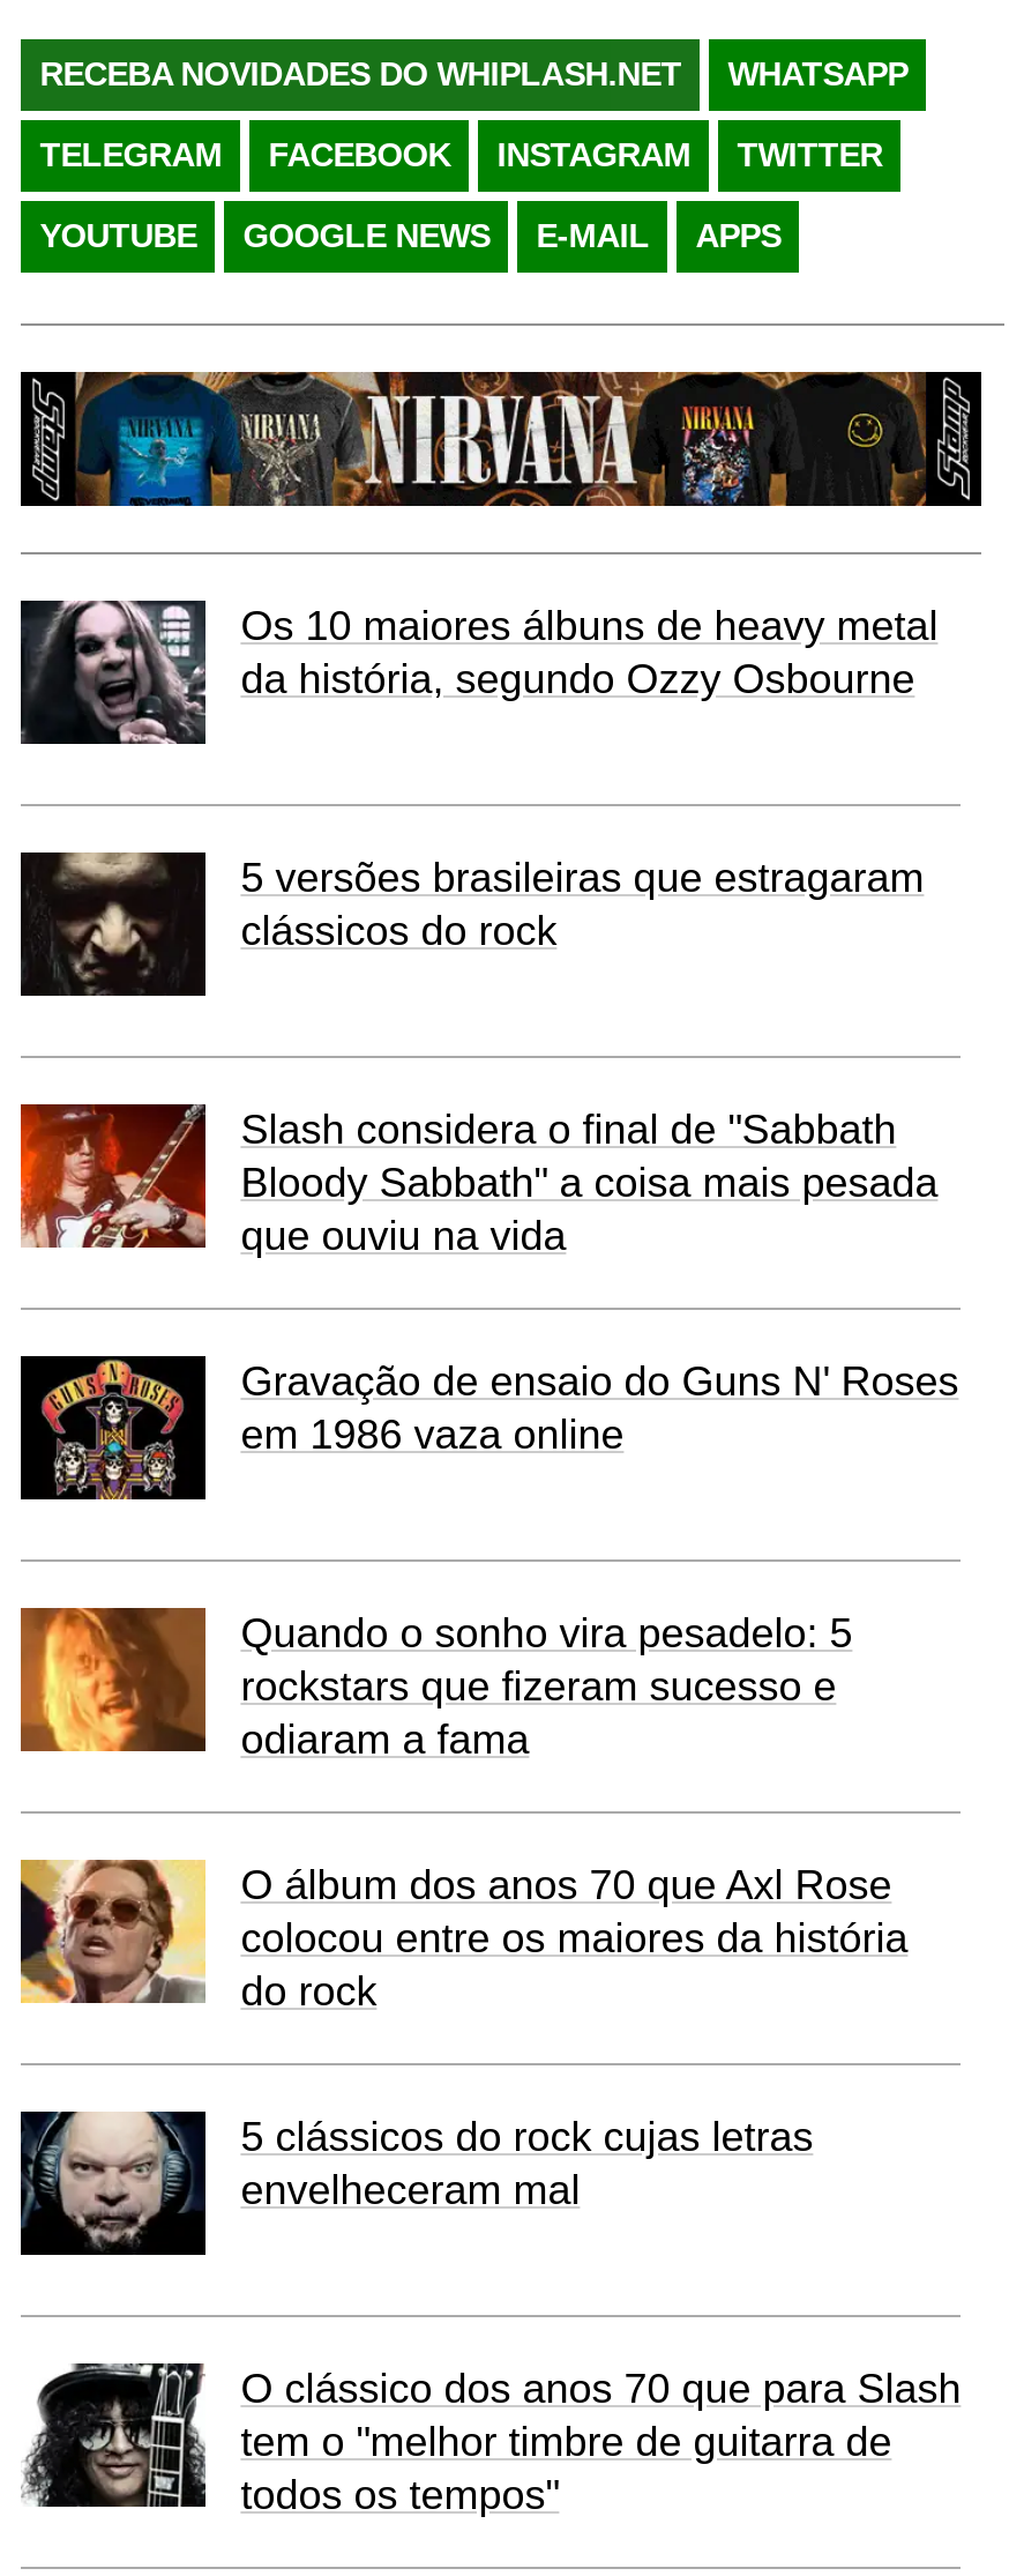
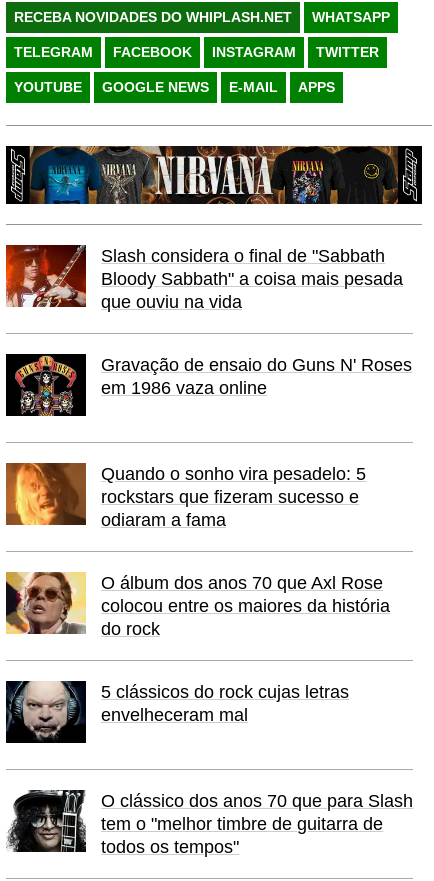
- [image]
- Os 10 maiores álbuns de heavy metal
- da história, segundo Ozzy Osbourne

- [image]
- 5 versões brasileiras que estragaram
- clássicos do rock
